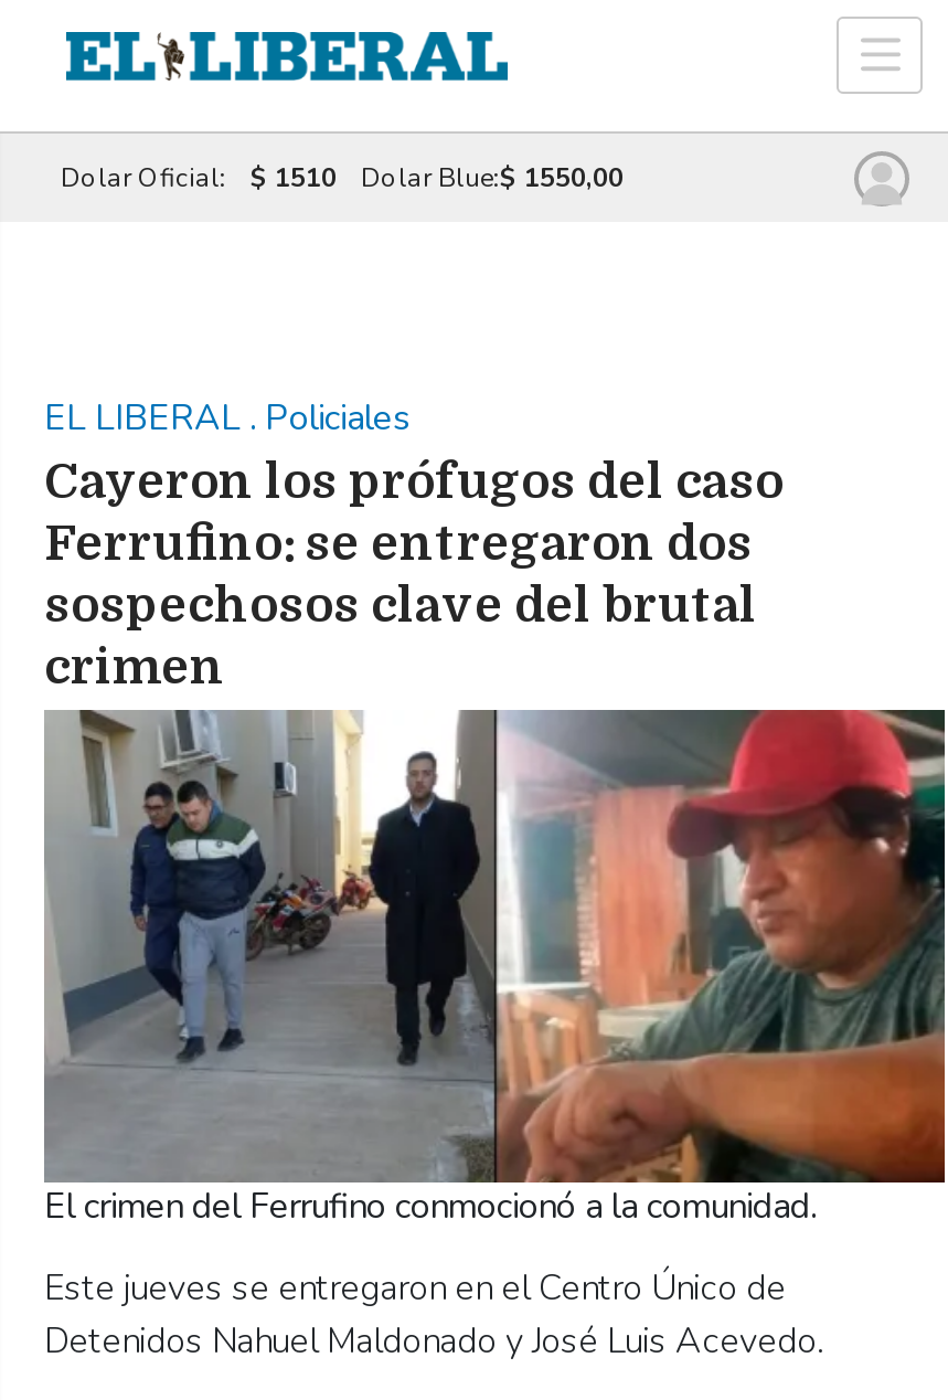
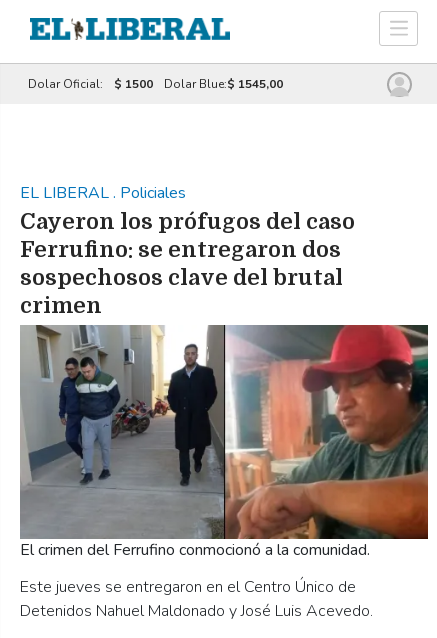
- Dolar Oficial: $ 1510
+ Dolar Oficial: $ 1500

- Dolar Blue:$ 1550,00
+ Dolar Blue:$ 1545,00
